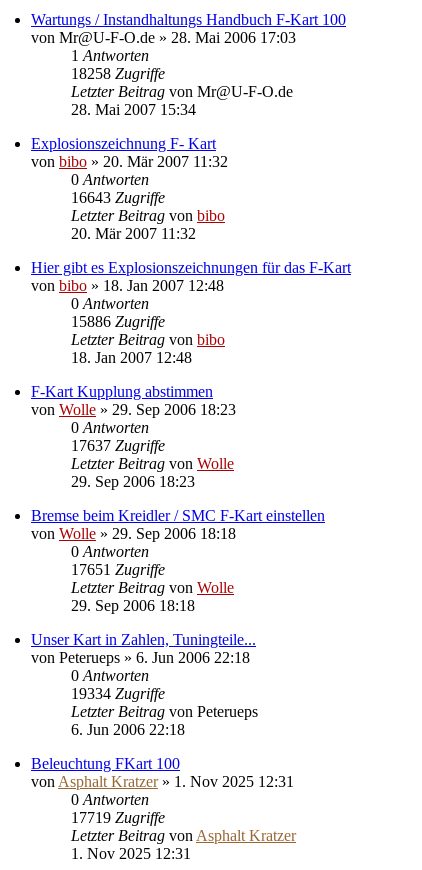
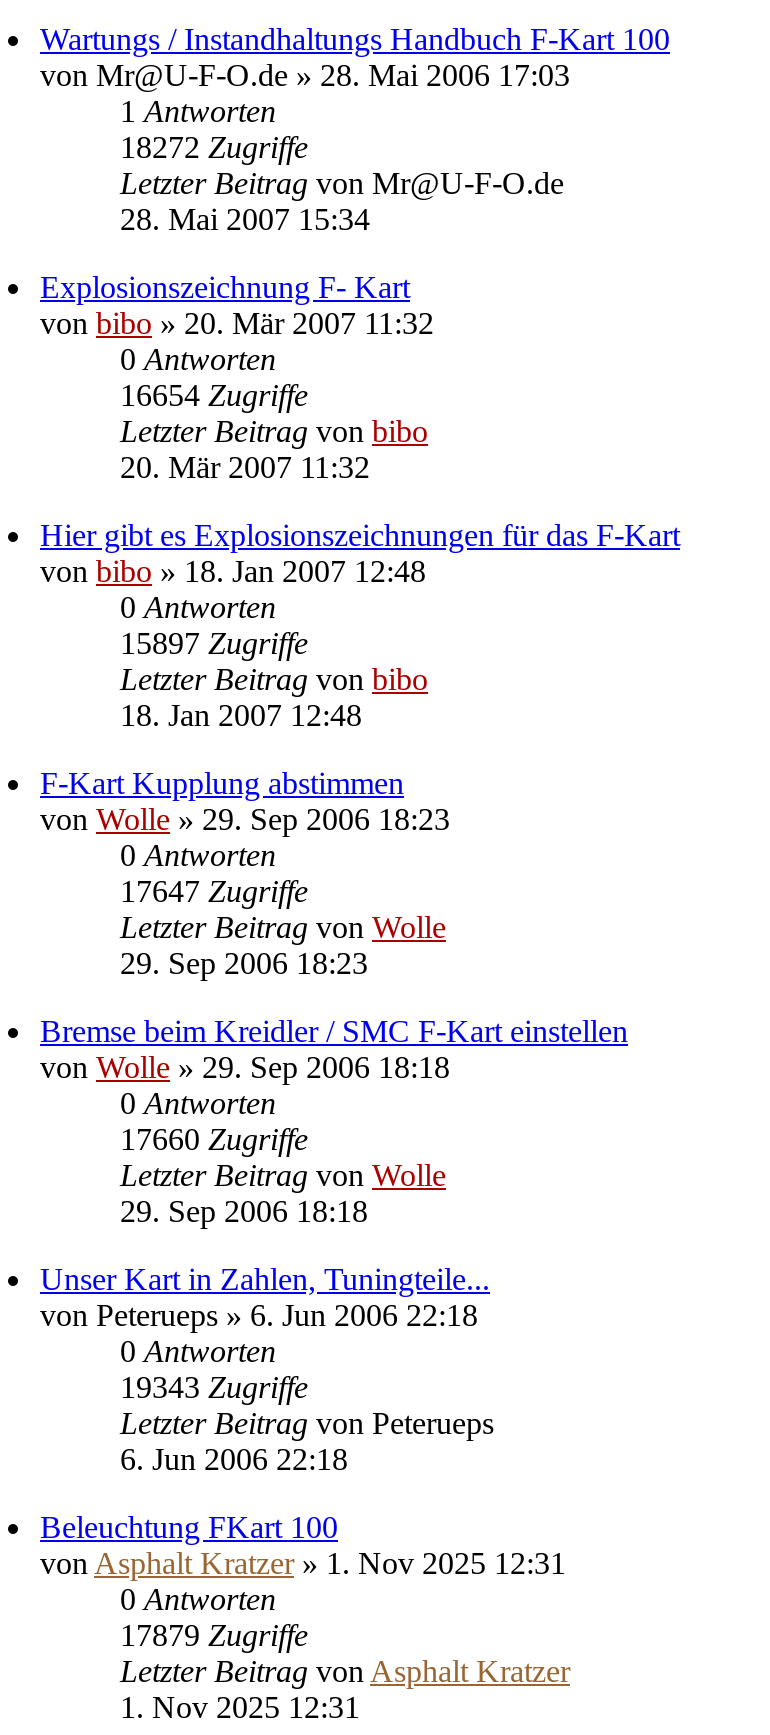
- 18258 Zugriffe
+ 18272 Zugriffe

- 16643 Zugriffe
+ 16654 Zugriffe

- 15886 Zugriffe
+ 15897 Zugriffe

- 17637 Zugriffe
+ 17647 Zugriffe

- 17651 Zugriffe
+ 17660 Zugriffe

- 19334 Zugriffe
+ 19343 Zugriffe

- 17719 Zugriffe
+ 17879 Zugriffe
